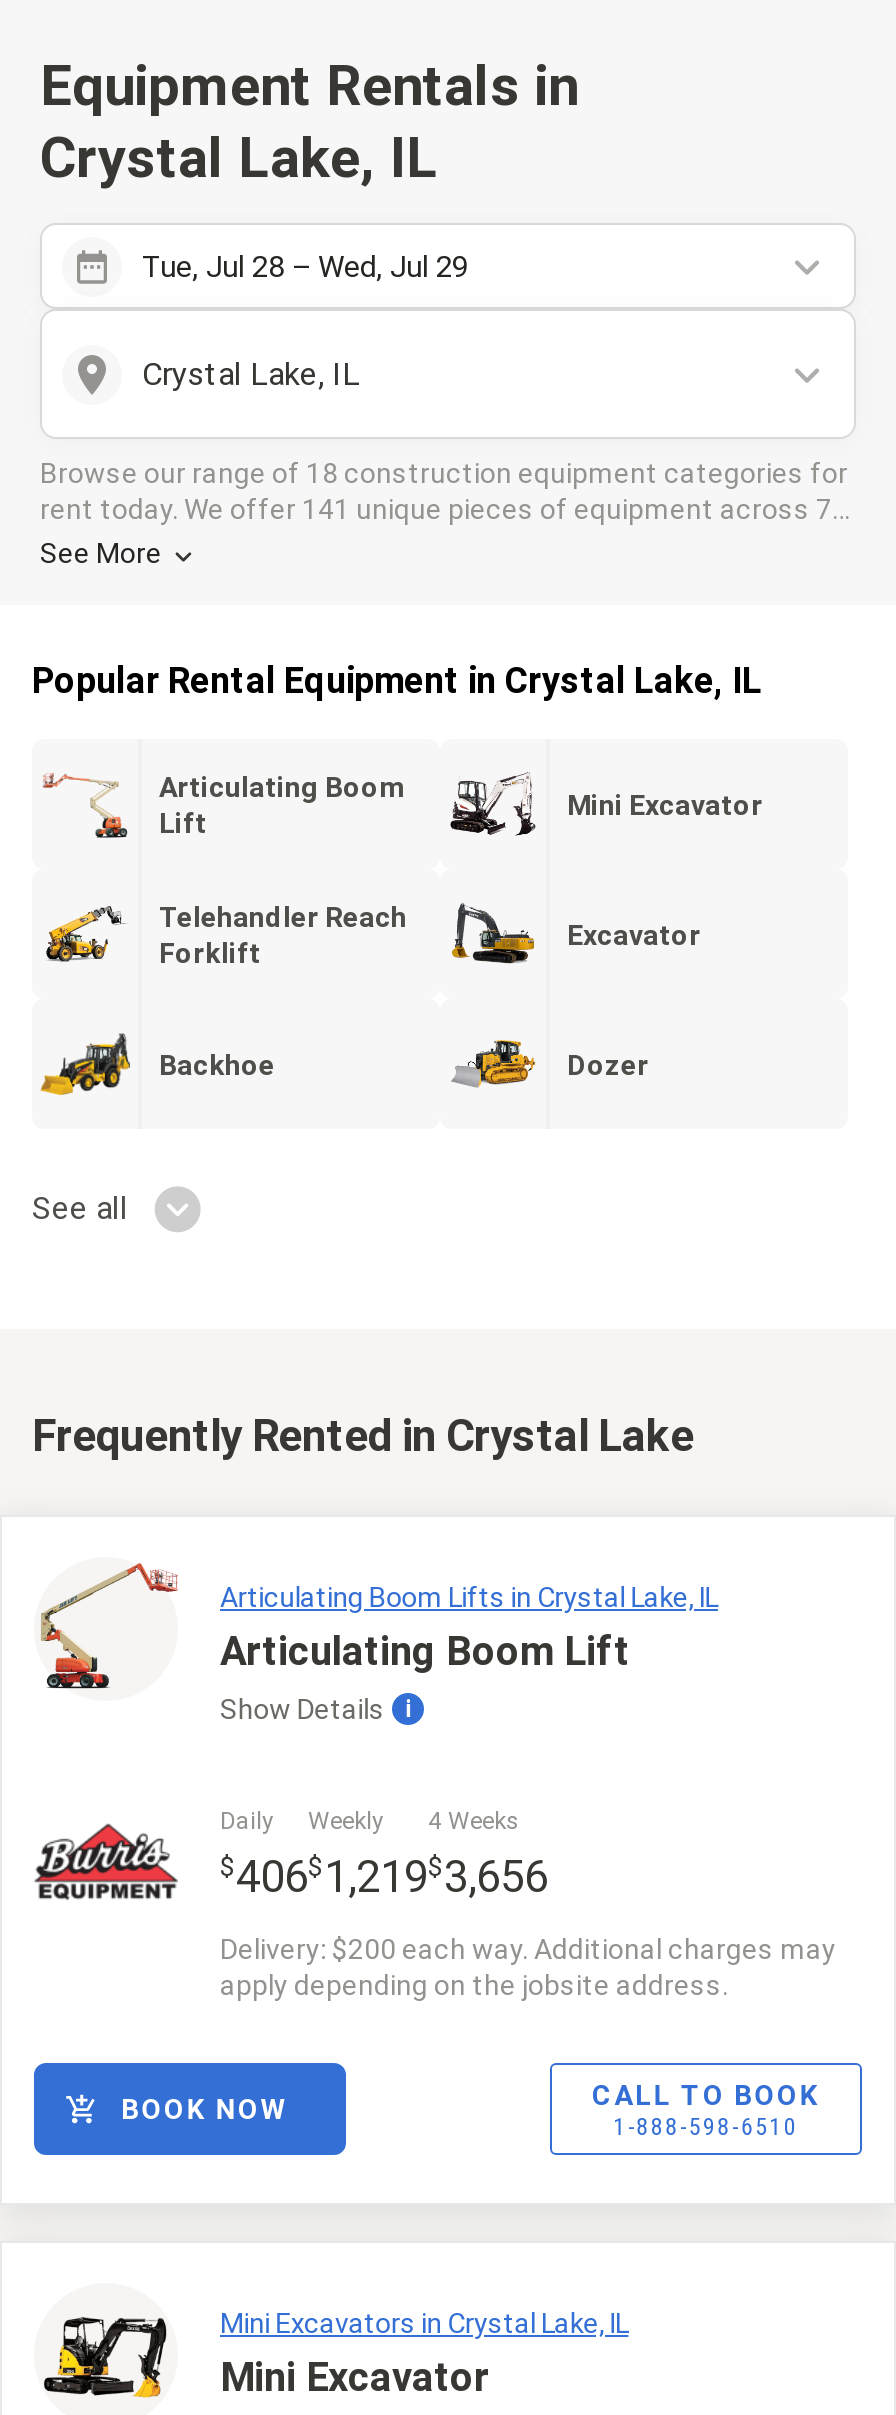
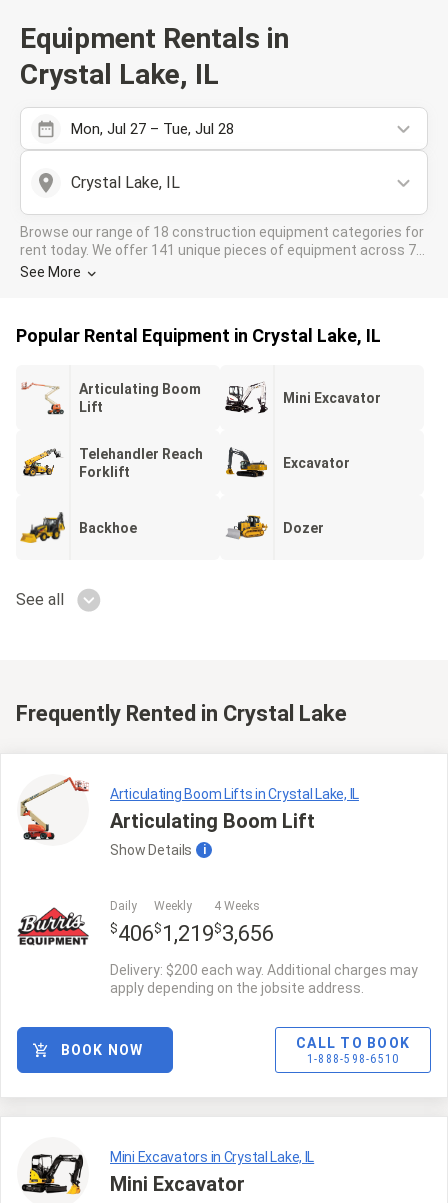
- Tue, Jul 28 – Wed, Jul 29
+ Mon, Jul 27 – Tue, Jul 28
